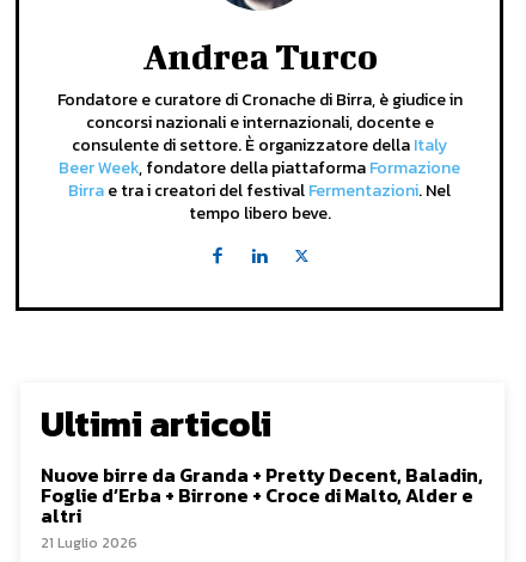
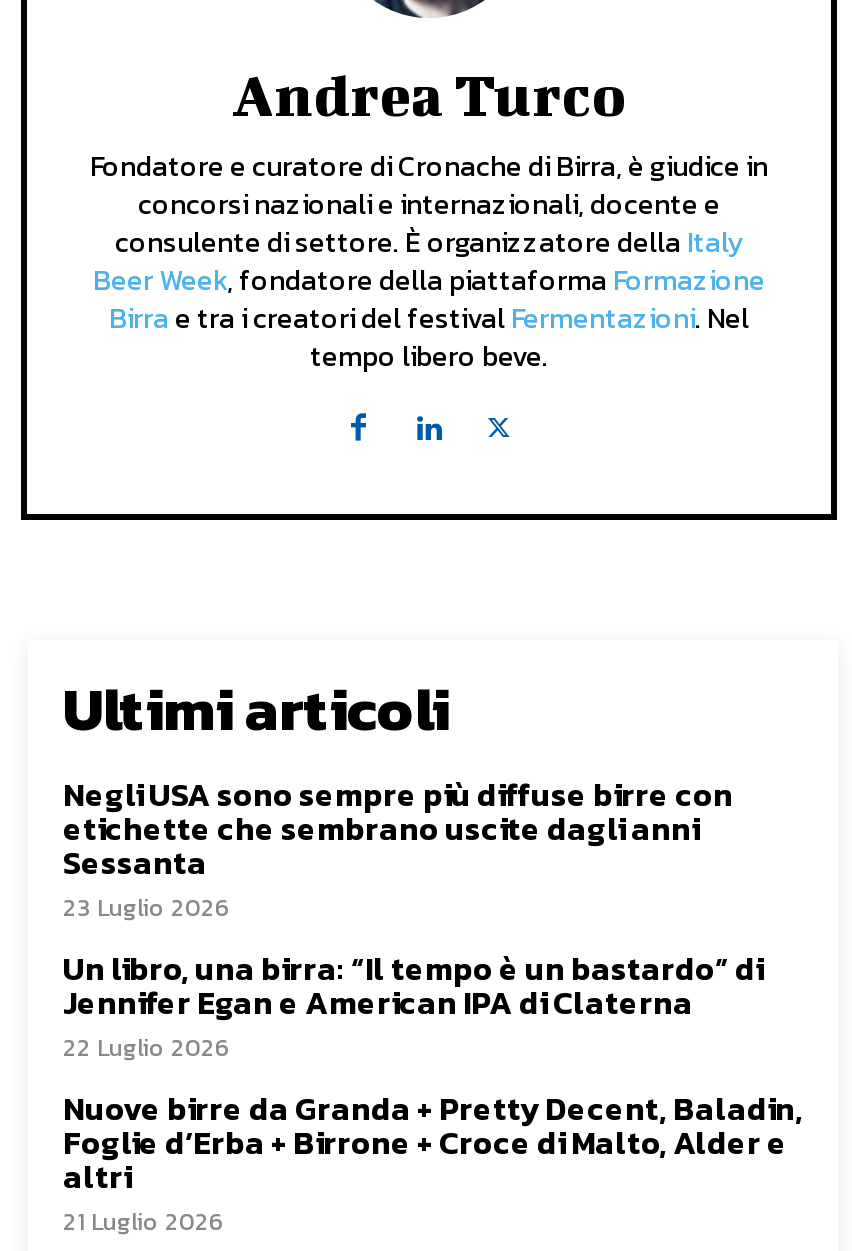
+ Negli USA sono sempre più diffuse birre con
+ etichette che sembrano uscite dagli anni
+ Sessanta
+ 23 Luglio 2026
+ Un libro, una birra: “Il tempo è un bastardo” di
+ Jennifer Egan e American IPA di Claterna
+ 22 Luglio 2026
